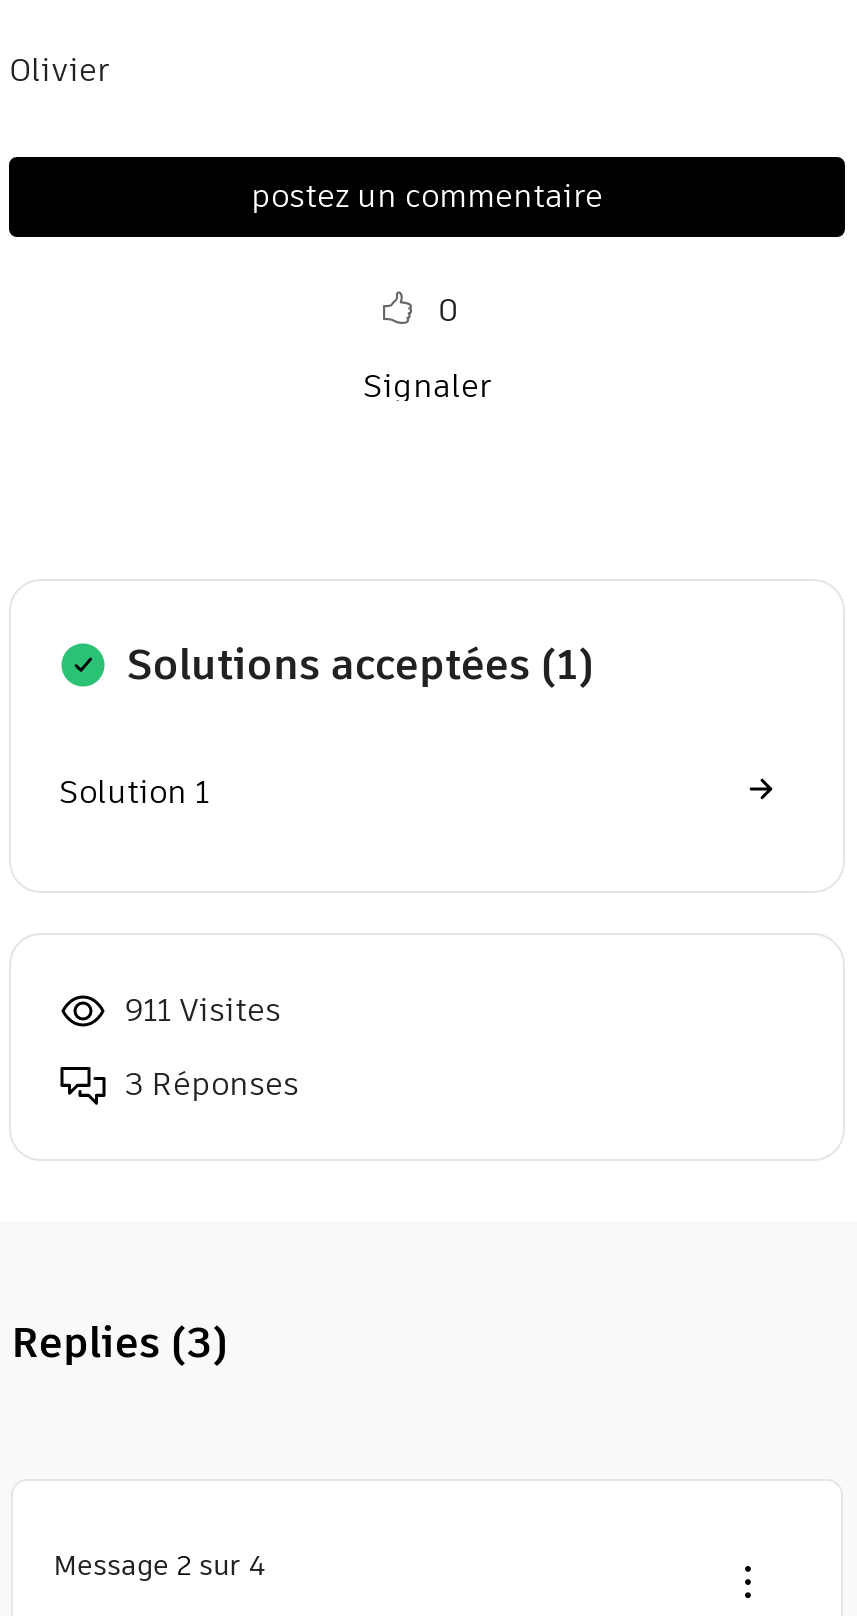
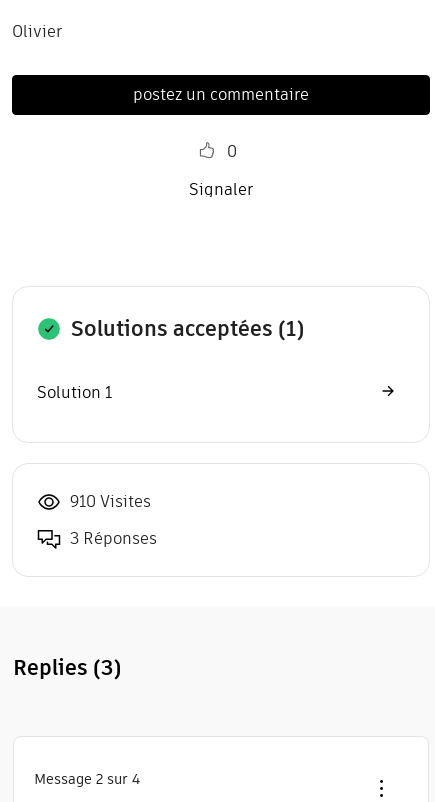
- 911 Visites
+ 910 Visites
